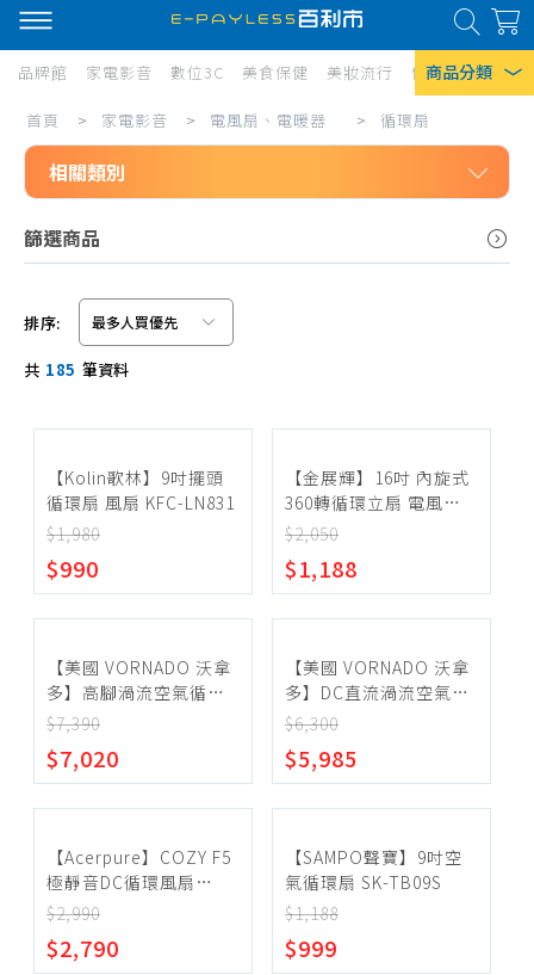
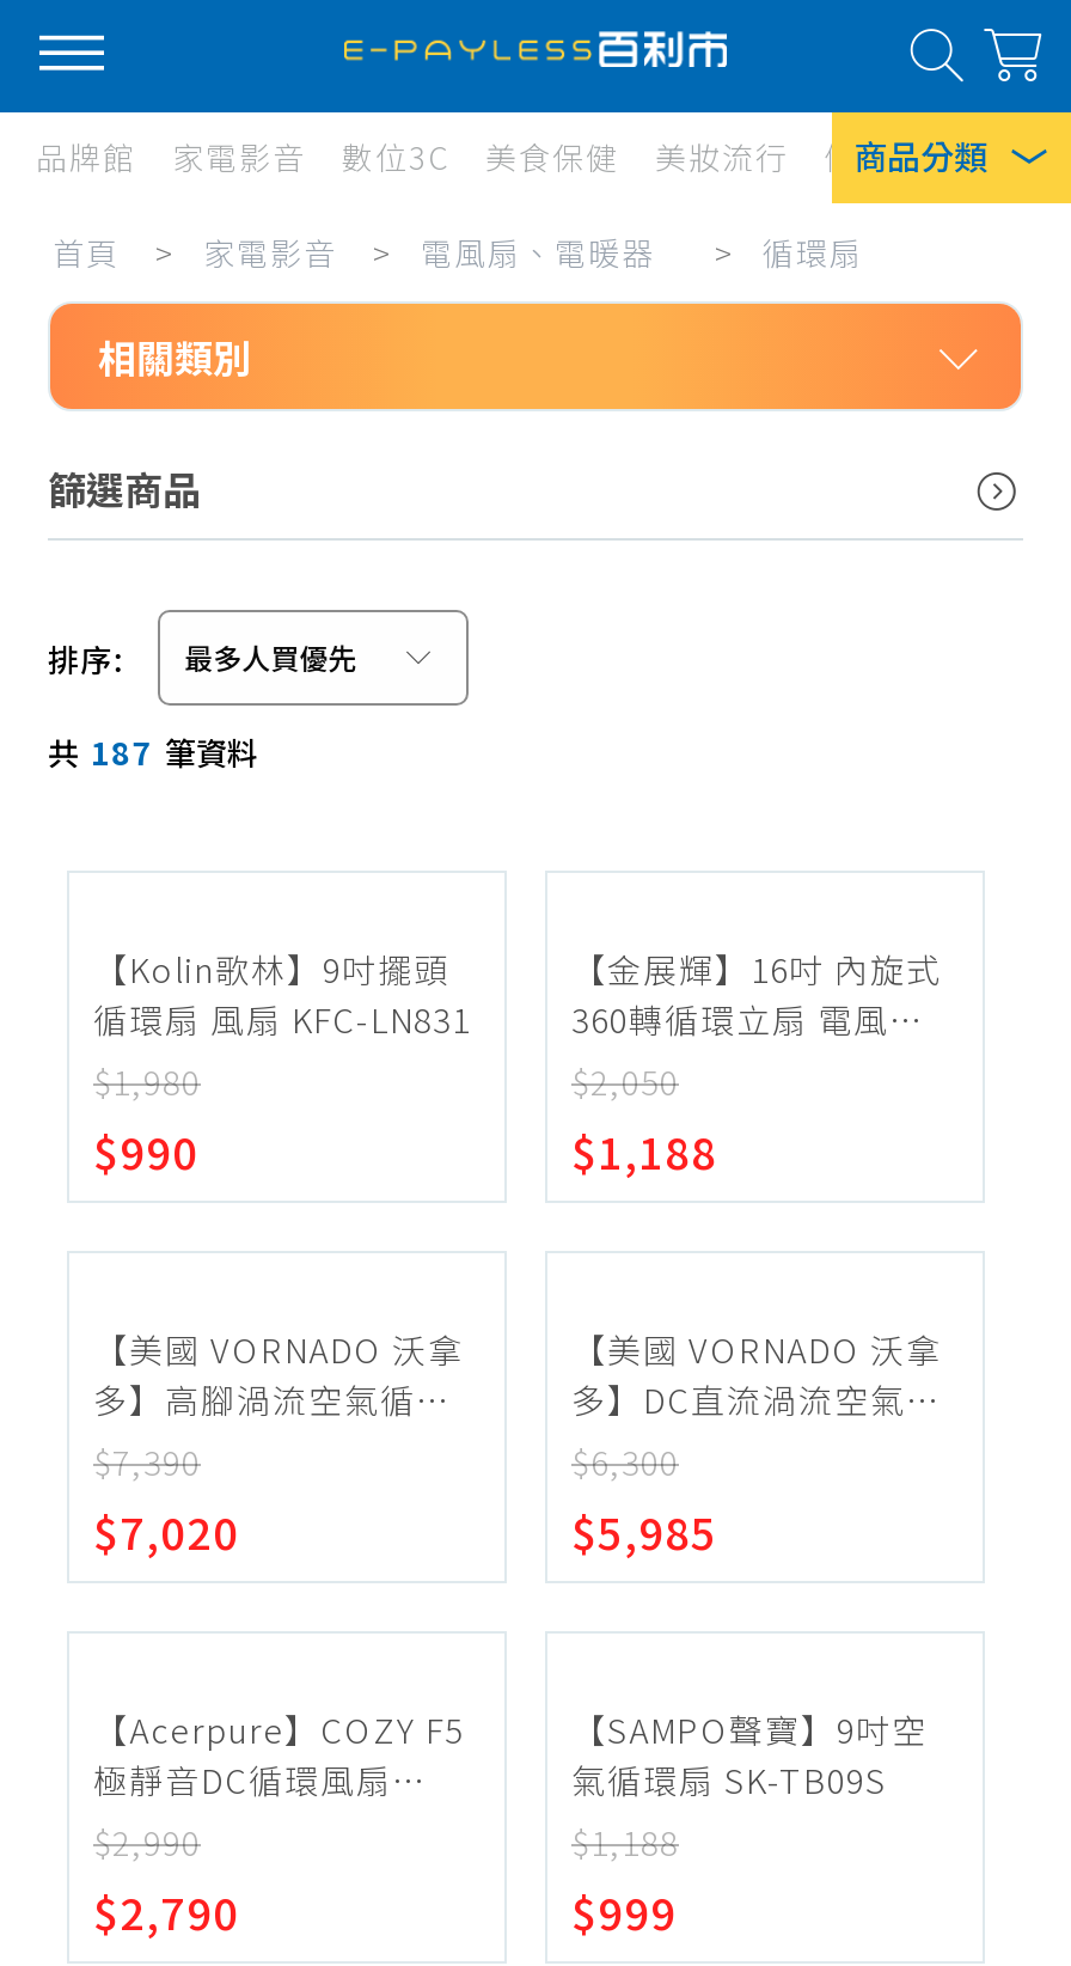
- 共 185 筆資料
+ 共 187 筆資料
